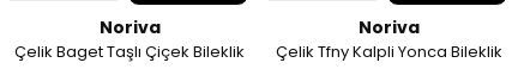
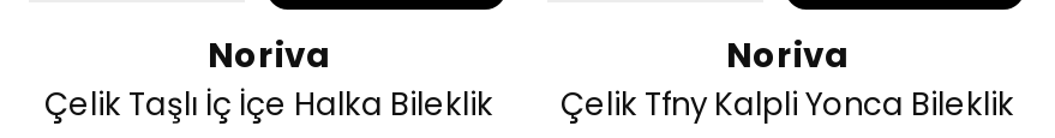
- Çelik Baget Taşlı Çiçek Bileklik
+ Çelik Taşlı İç İçe Halka Bileklik
